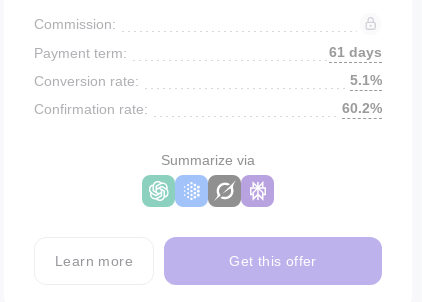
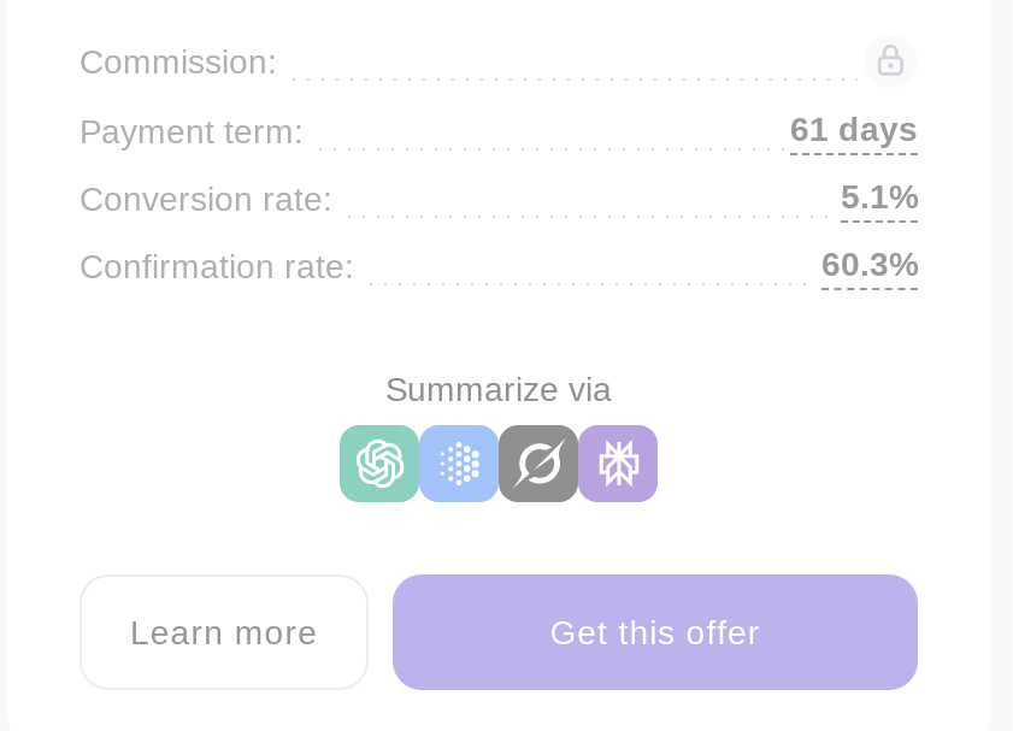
- 60.2%
+ 60.3%
